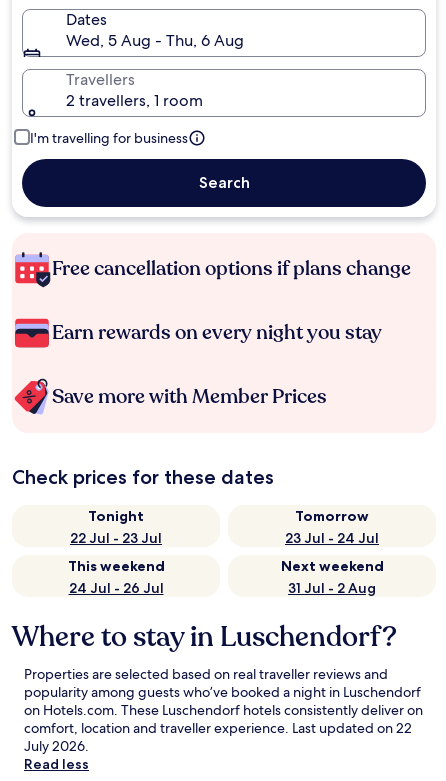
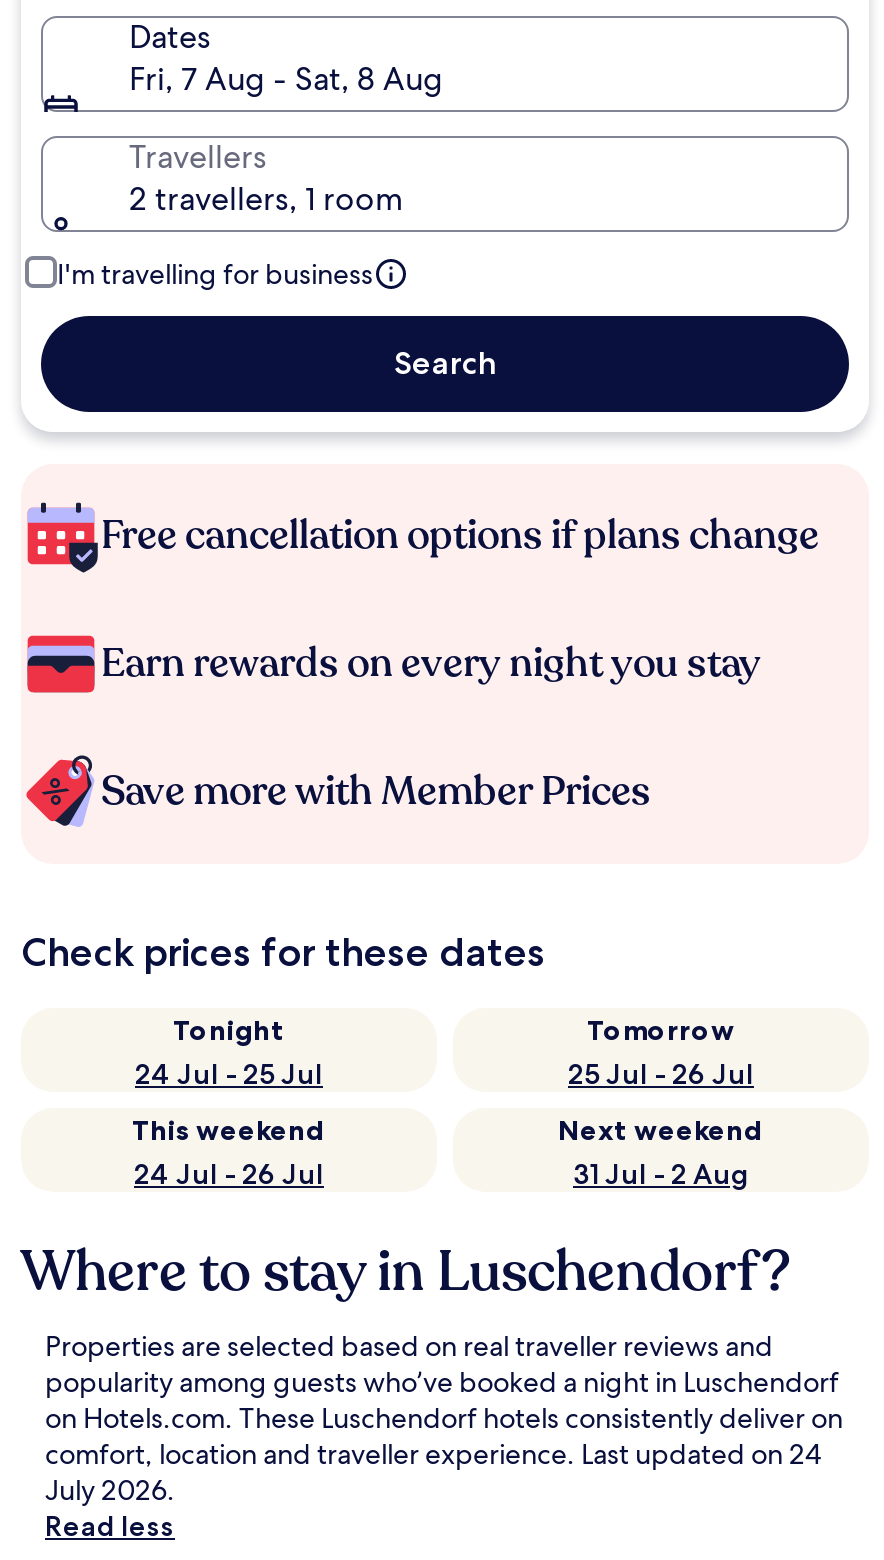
- Wed, 5 Aug - Thu, 6 Aug
+ Fri, 7 Aug - Sat, 8 Aug

- 22 Jul - 23 Jul
+ 24 Jul - 25 Jul

- 23 Jul - 24 Jul
+ 25 Jul - 26 Jul

- comfort, location and traveller experience. Last updated on 22
+ comfort, location and traveller experience. Last updated on 24
